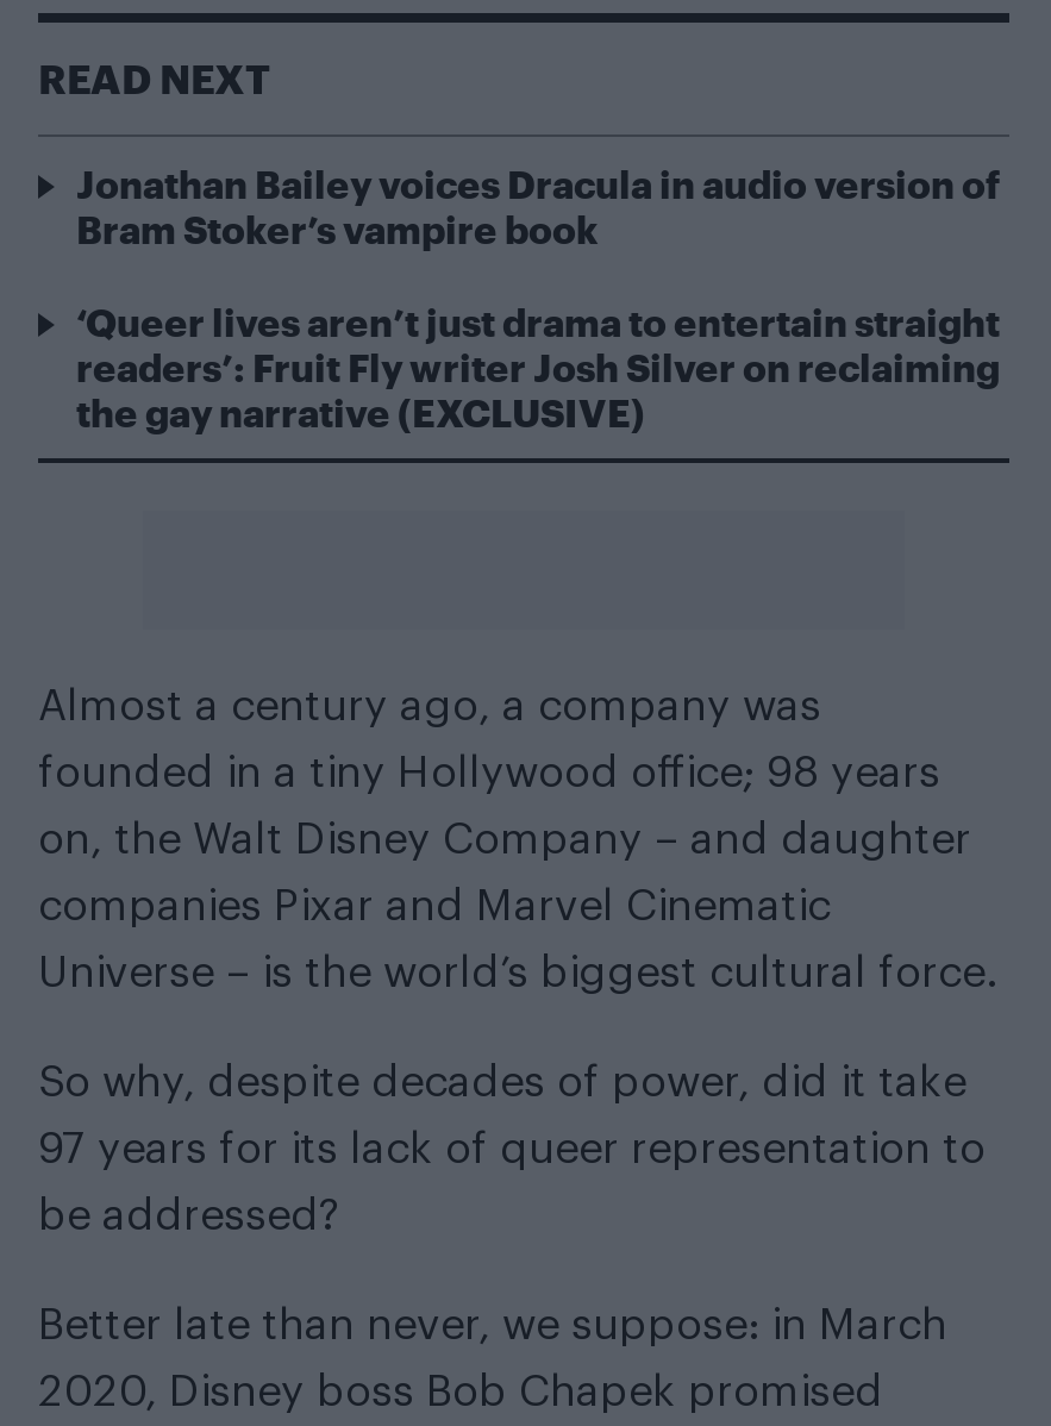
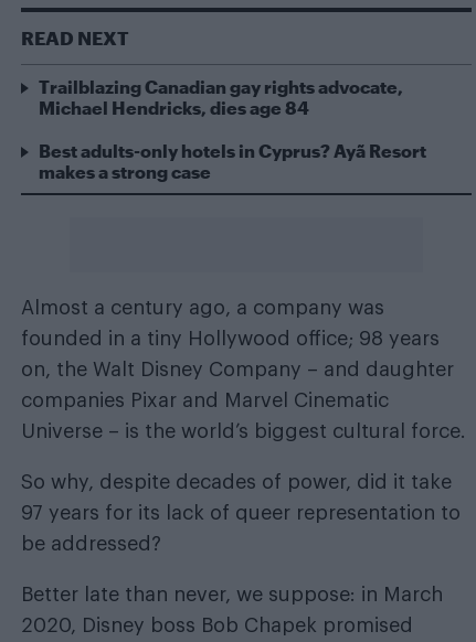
- Jonathan Bailey voices Dracula in audio version of
- Bram Stoker’s vampire book
+ Trailblazing Canadian gay rights advocate,
+ Michael Hendricks, dies age 84

- ‘Queer lives aren’t just drama to entertain straight
- readers’: Fruit Fly writer Josh Silver on reclaiming
- the gay narrative (EXCLUSIVE)
+ Best adults-only hotels in Cyprus? Ayã Resort
+ makes a strong case
